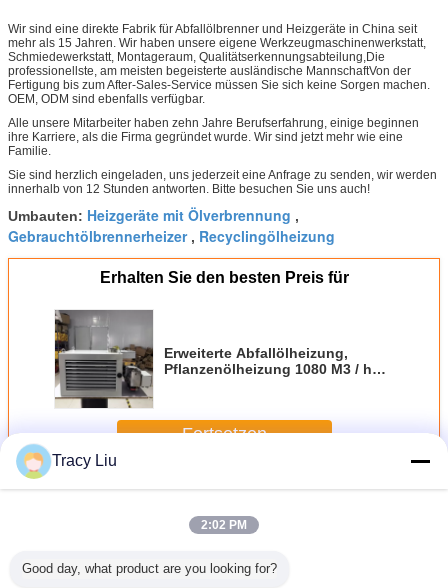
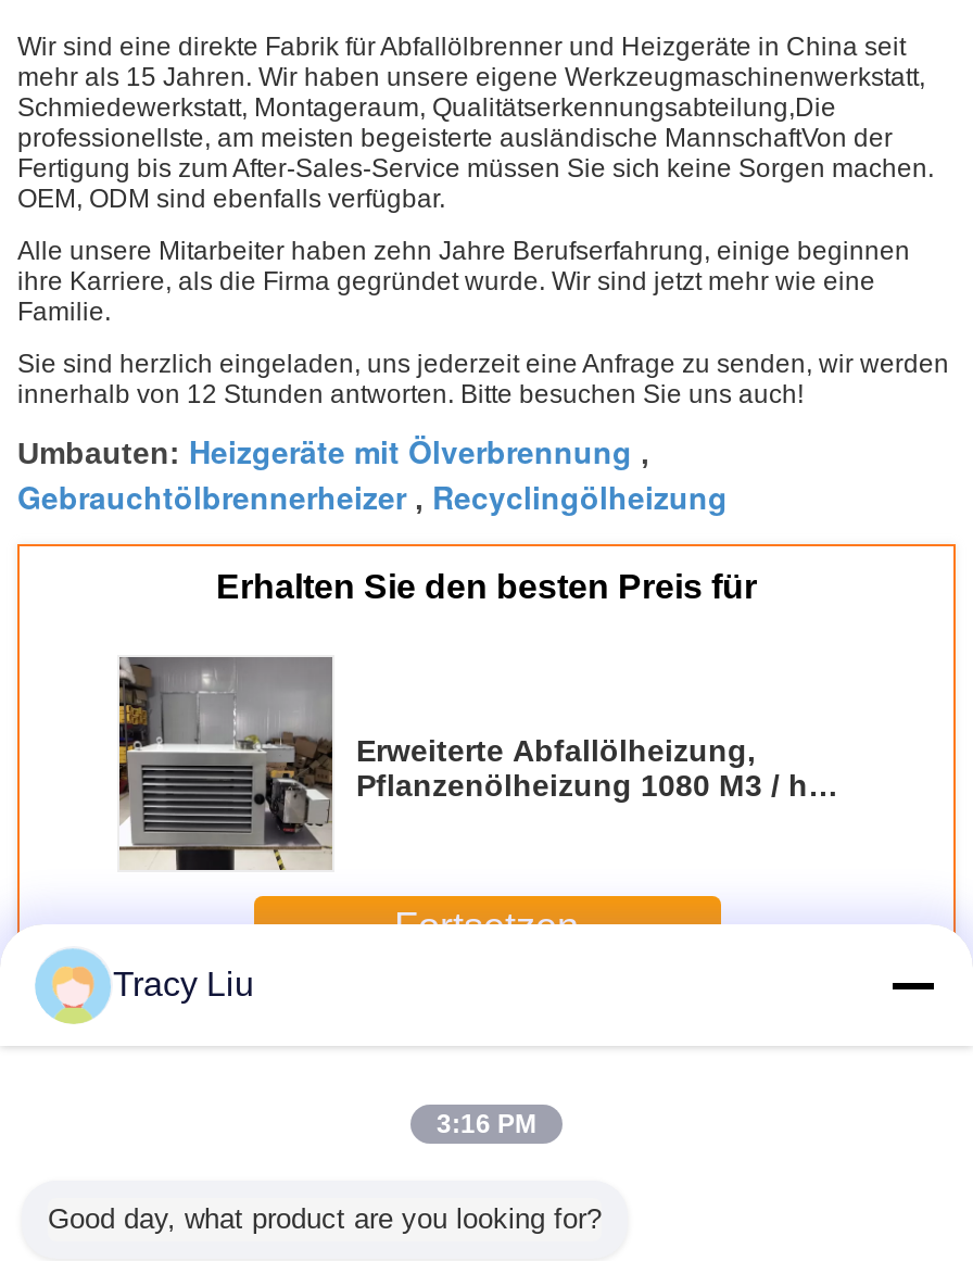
- 2:02 PM
+ 3:16 PM
